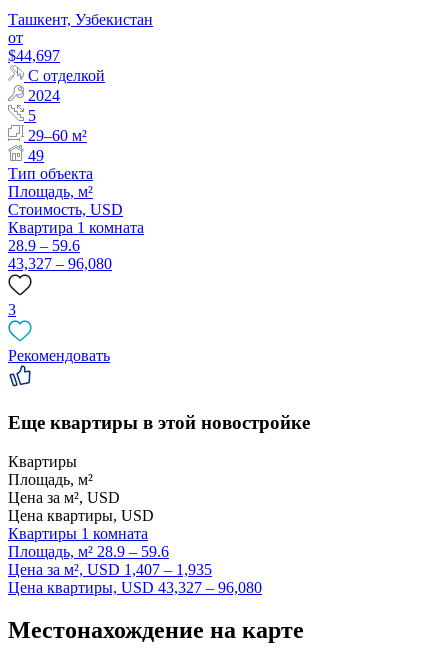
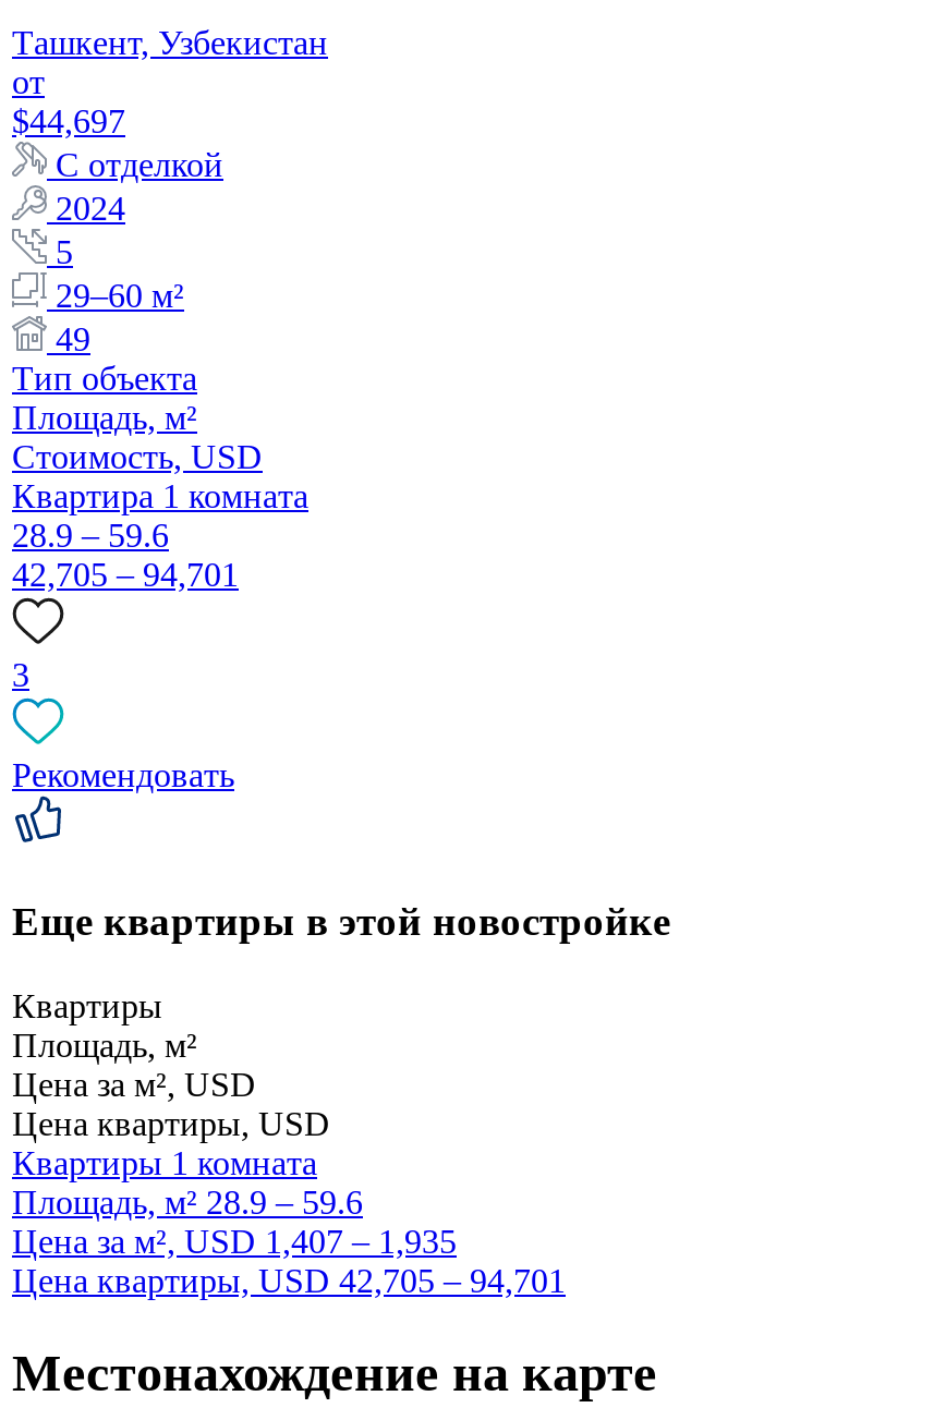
- 43,327 – 96,080
+ 42,705 – 94,701

- Цена квартиры, USD 43,327 – 96,080
+ Цена квартиры, USD 42,705 – 94,701
